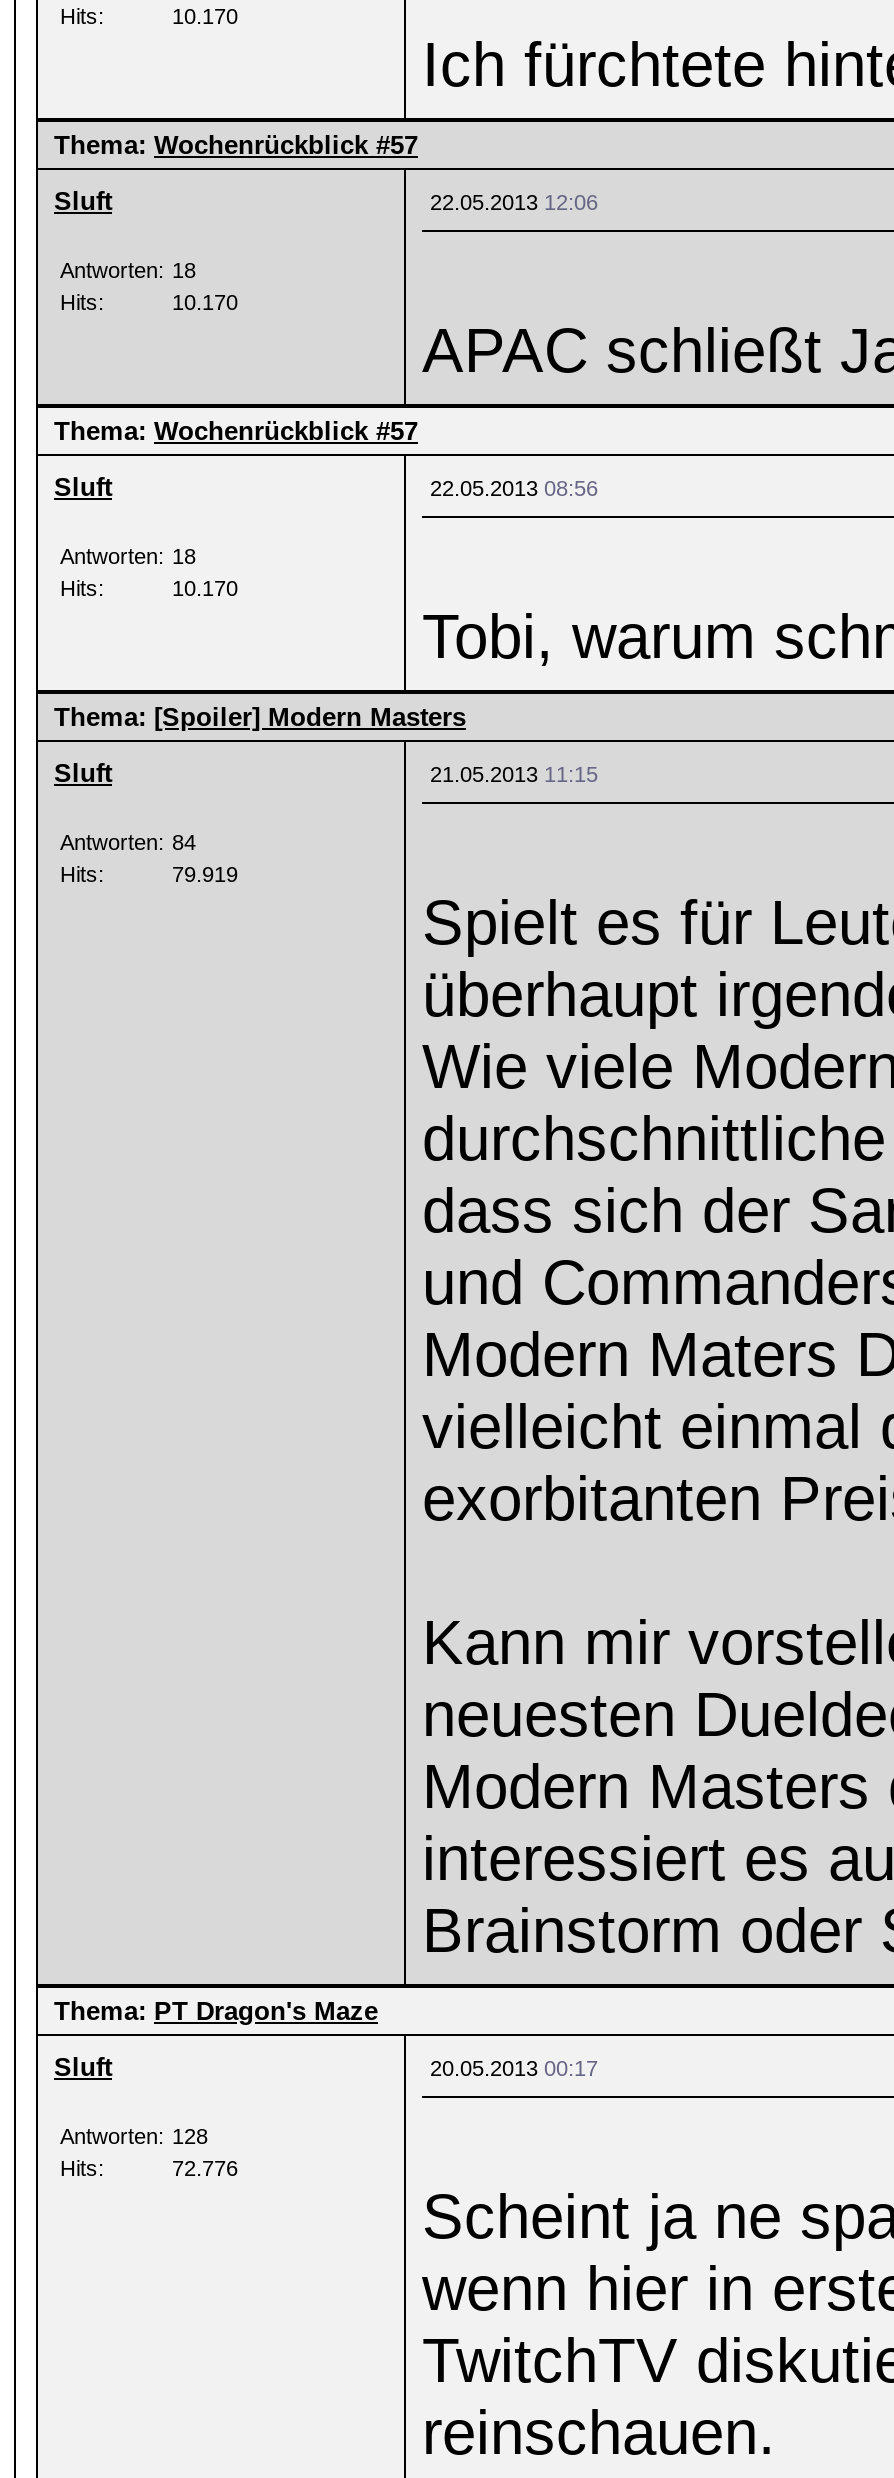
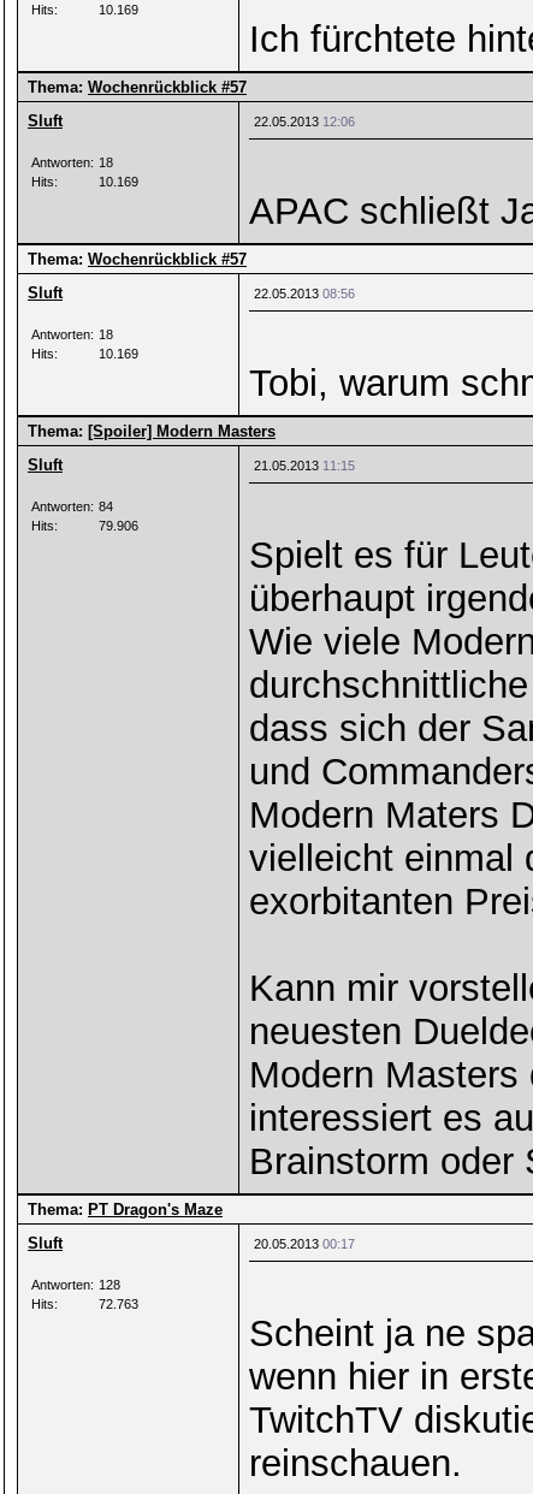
- 10.170
+ 10.169

- 10.170
+ 10.169

- 10.170
+ 10.169

- 79.919
+ 79.906

- 72.776
+ 72.763
